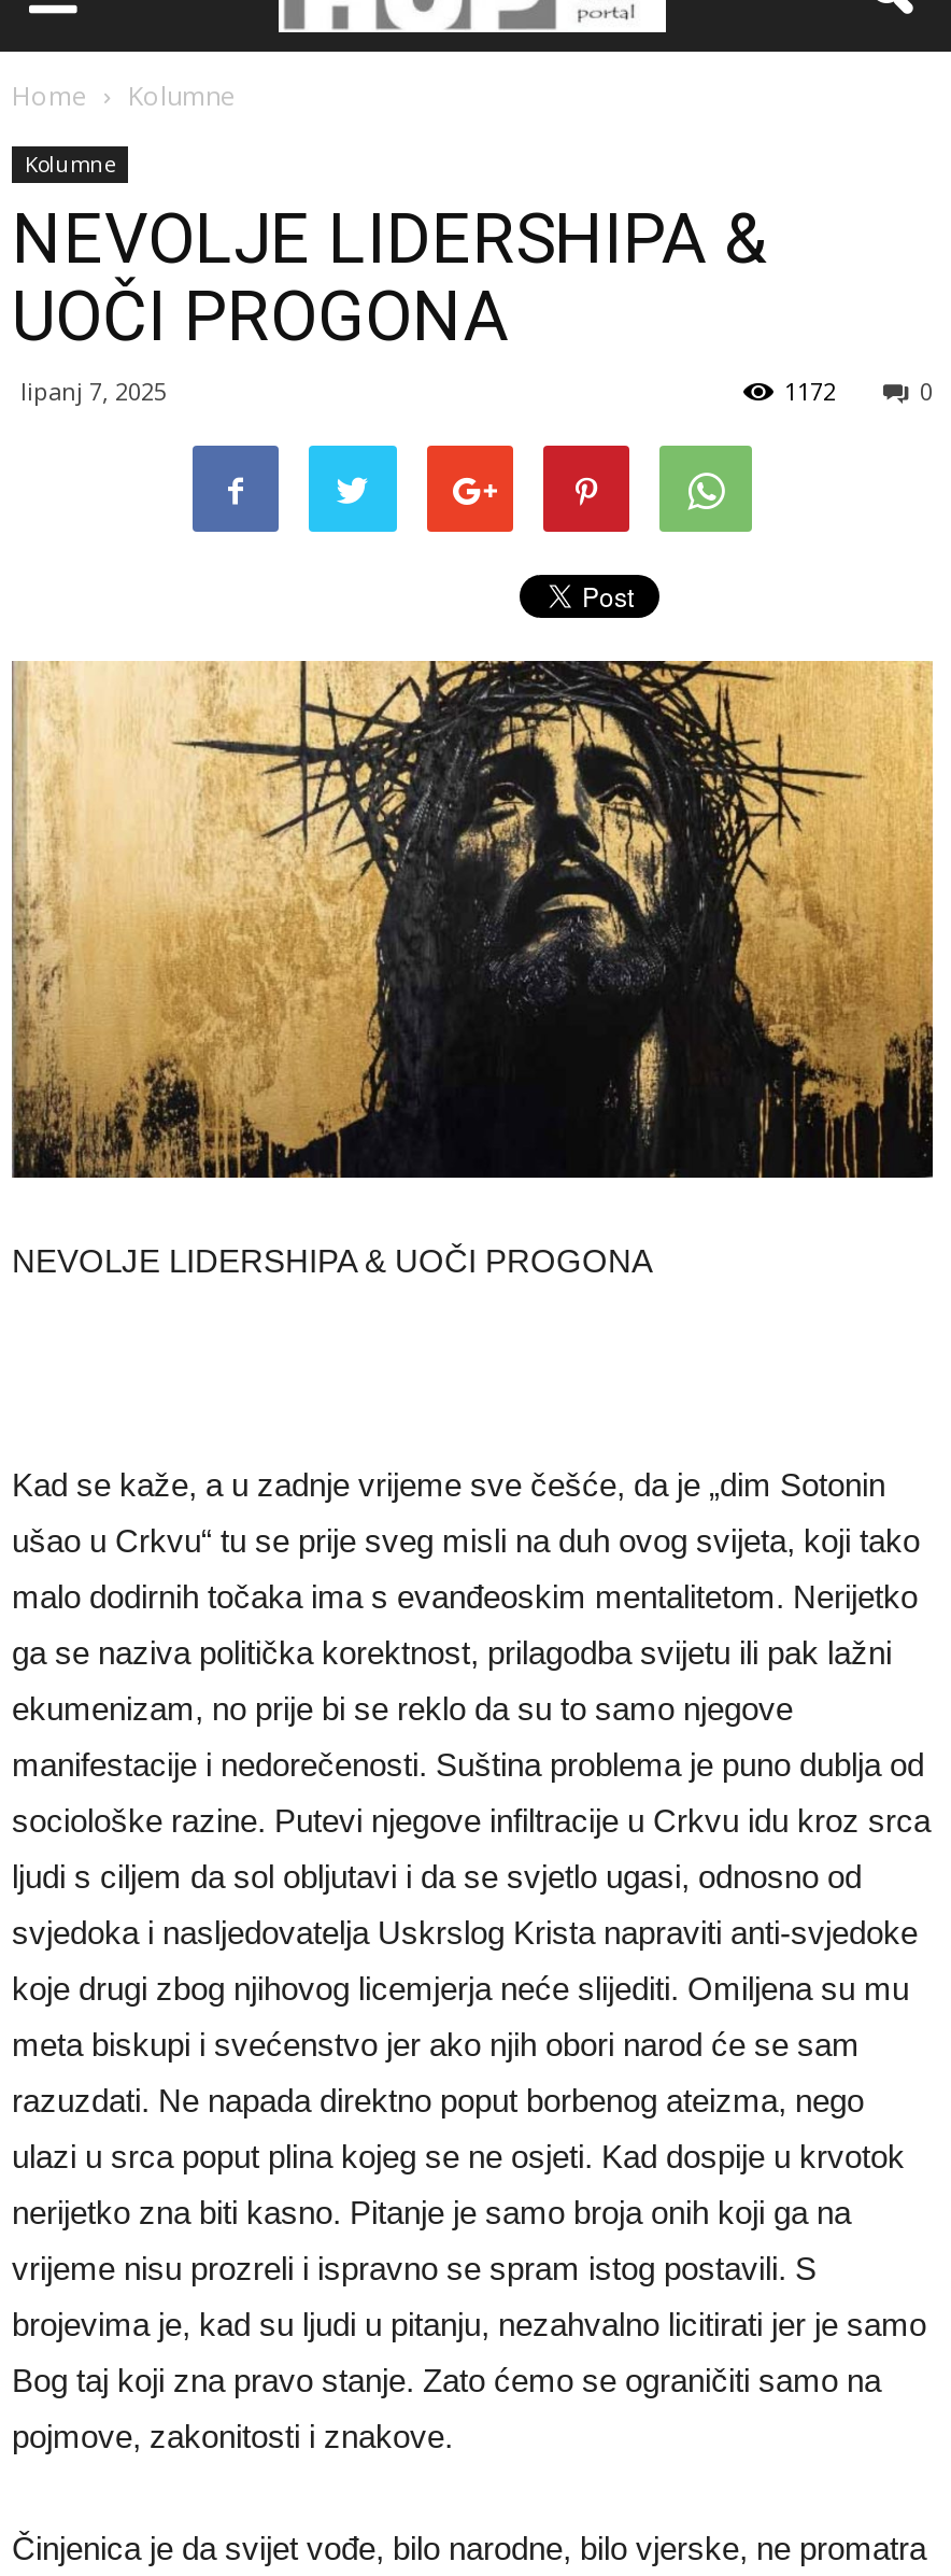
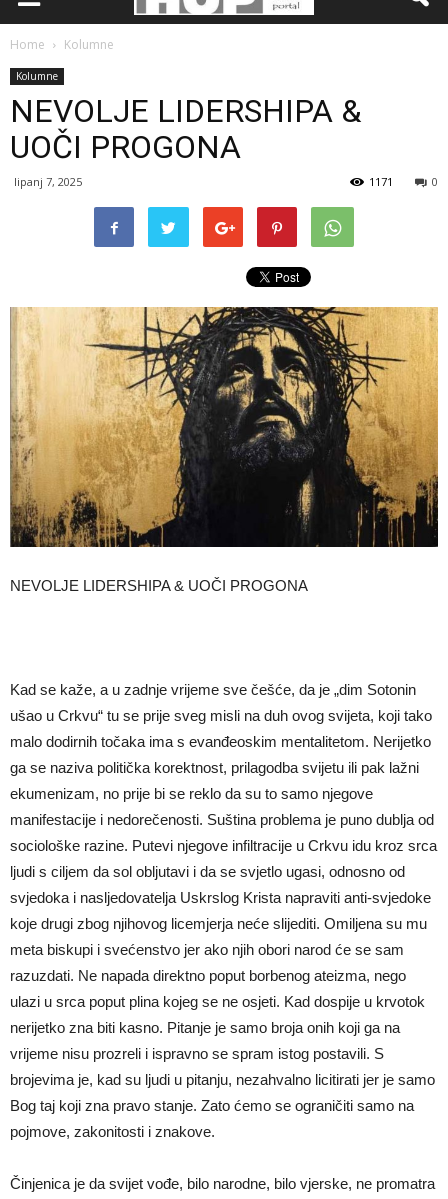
- 1172
+ 1171
